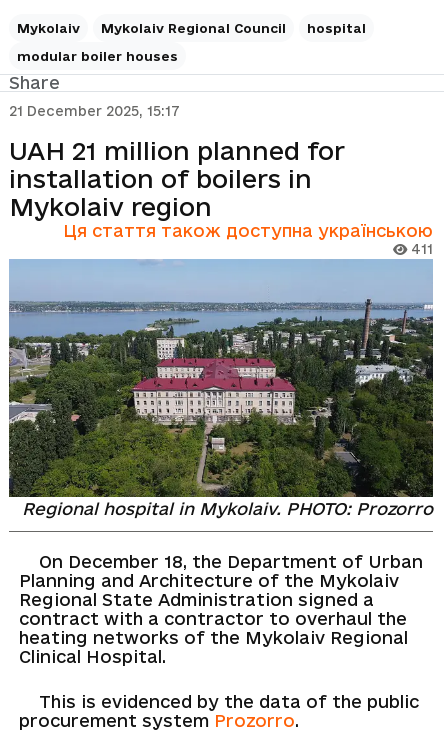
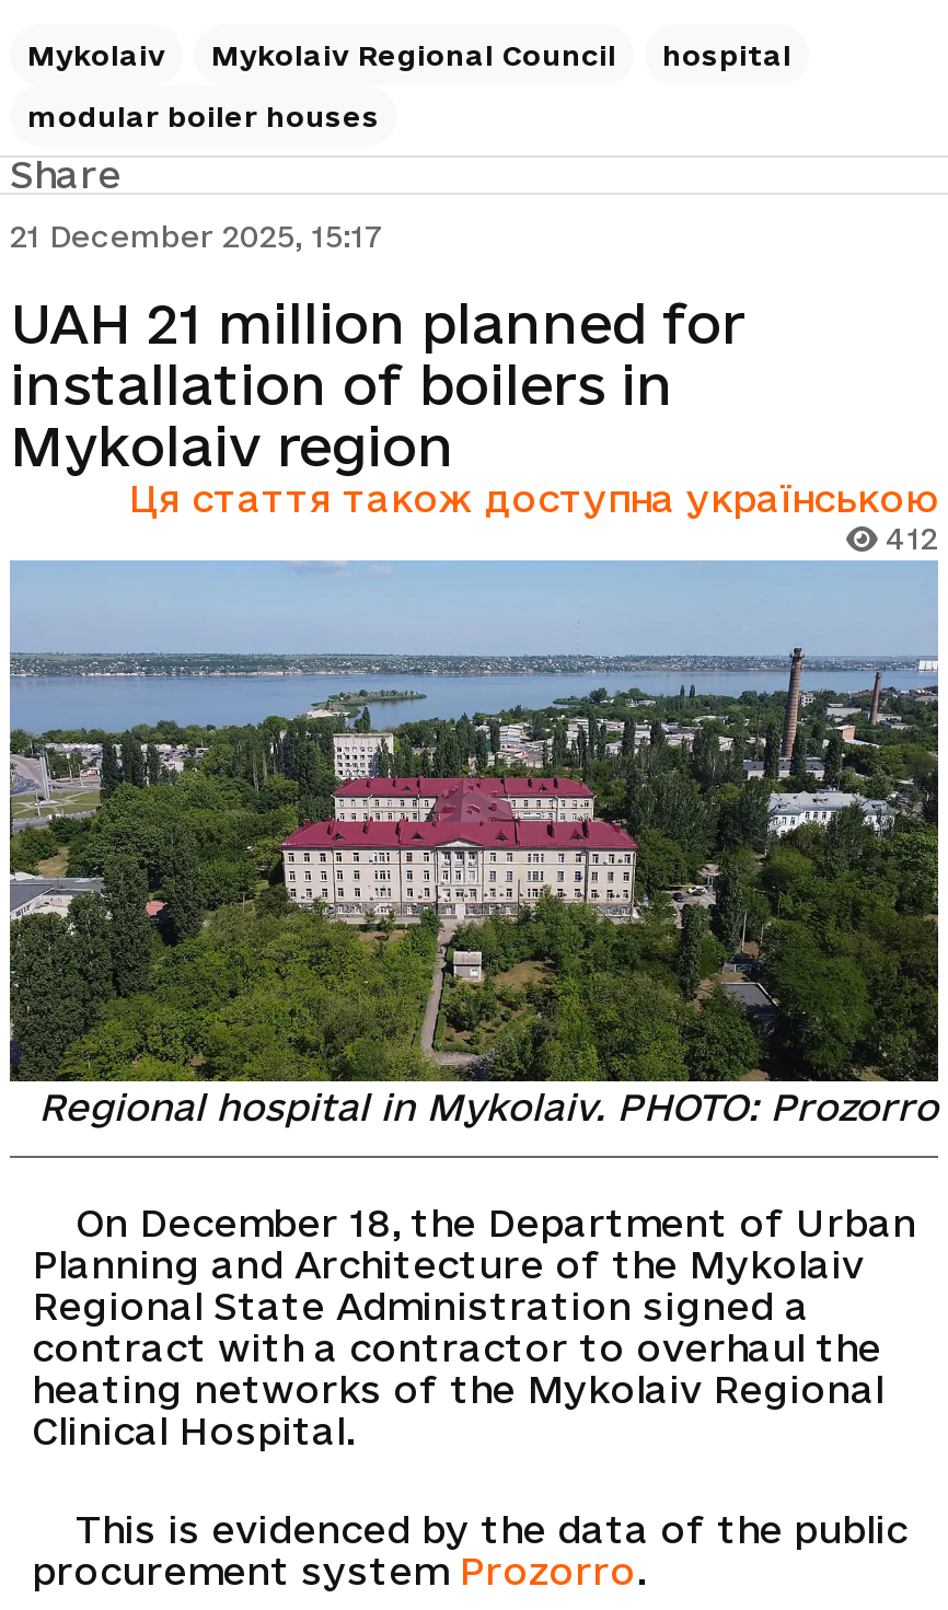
- 411
+ 412
